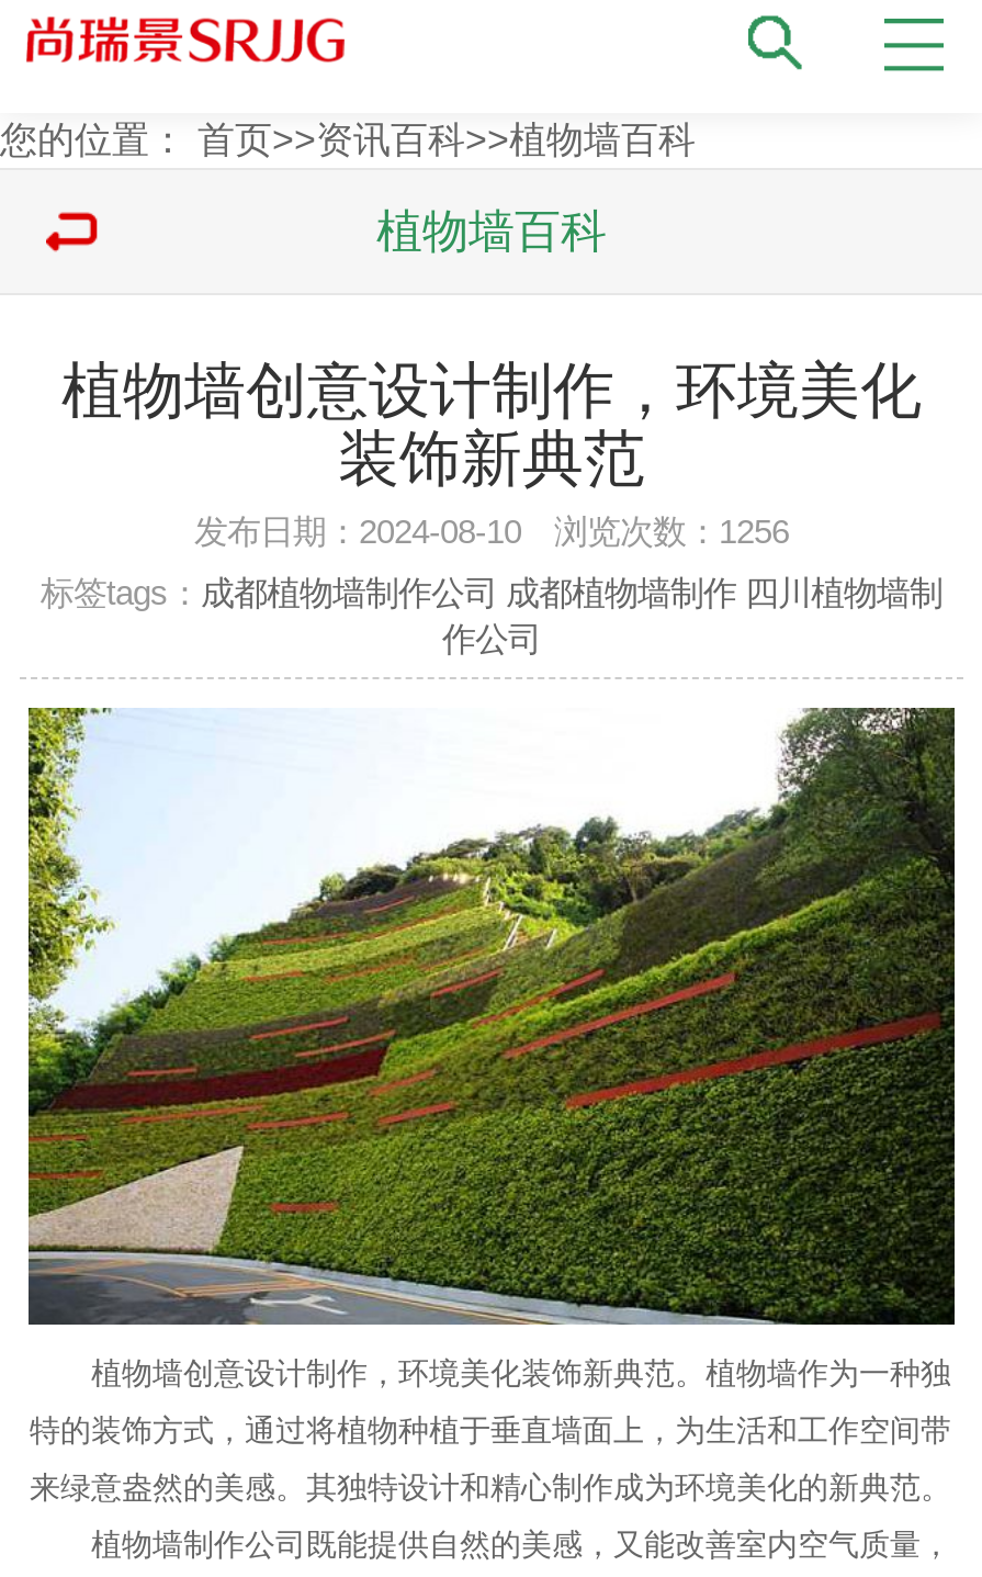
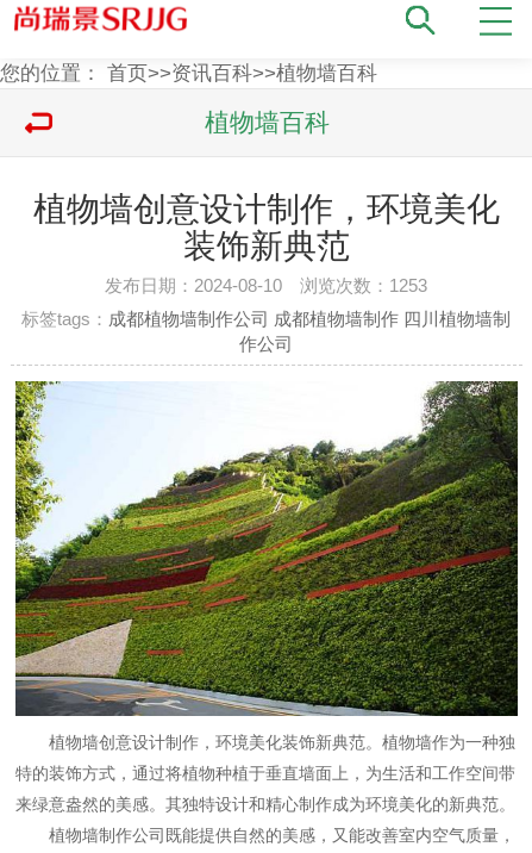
- 发布日期：2024-08-10 浏览次数：1256
+ 发布日期：2024-08-10 浏览次数：1253
